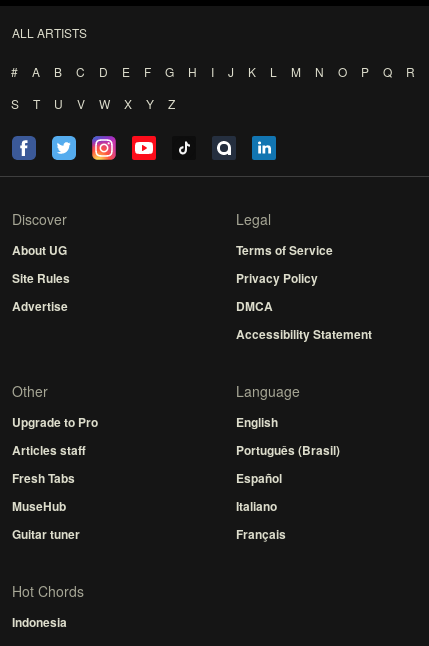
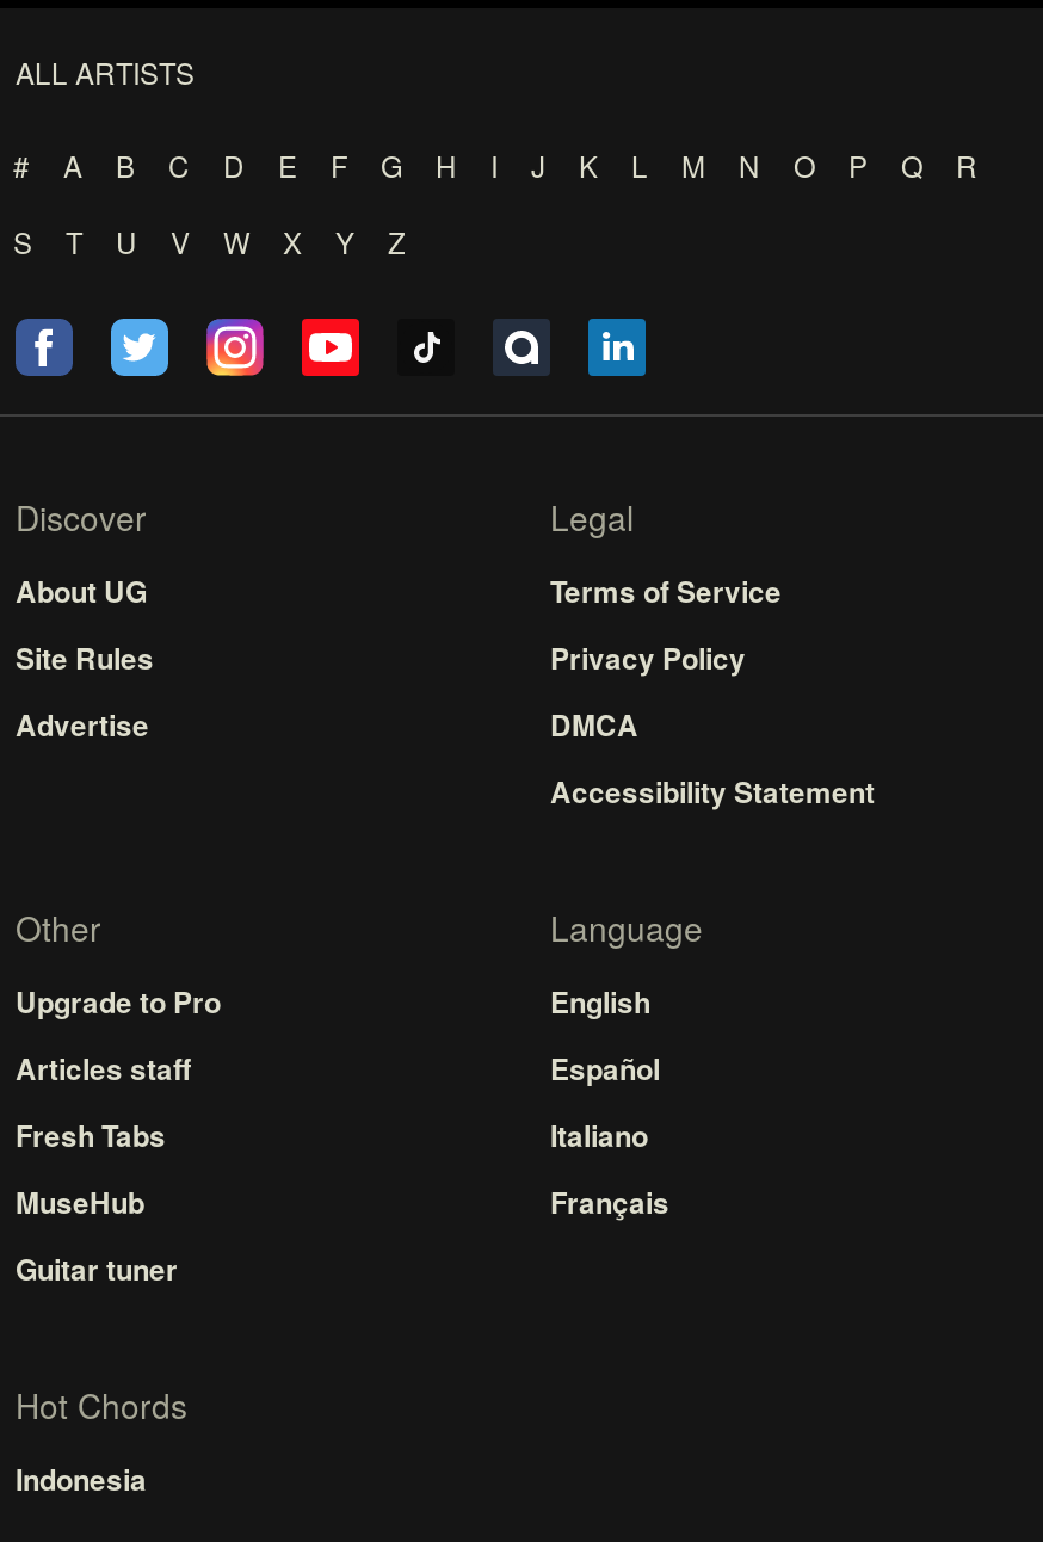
- Português (Brasil)

moved up: Español | Italiano | Français
